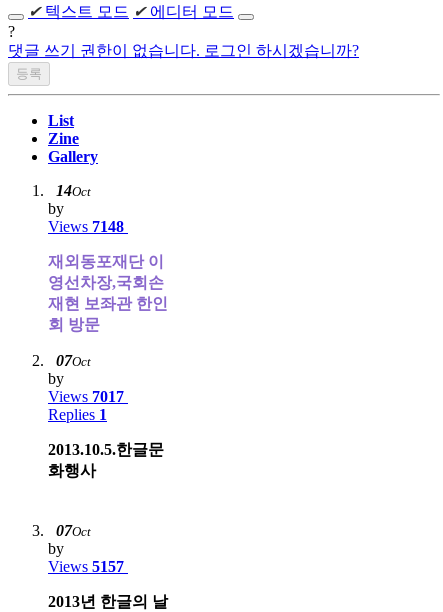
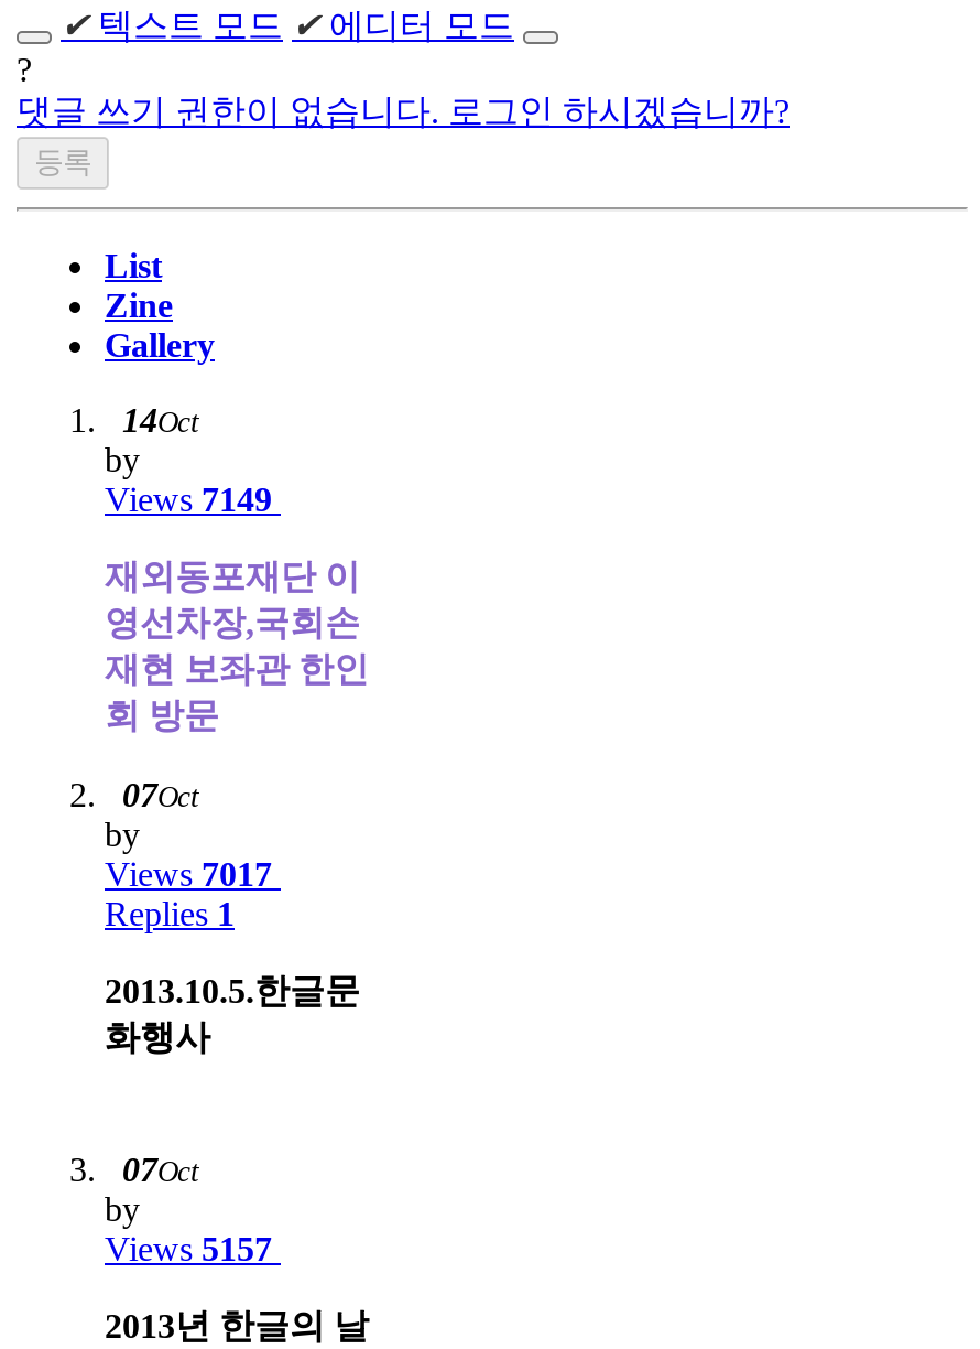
- Views 7148
+ Views 7149
